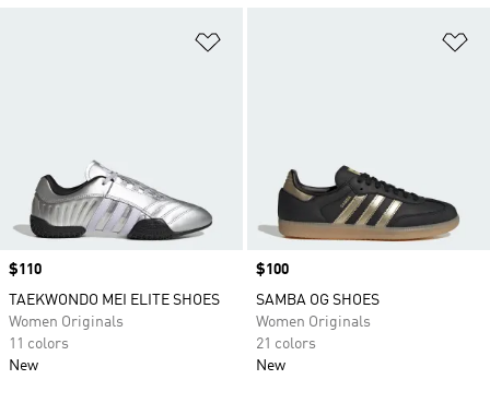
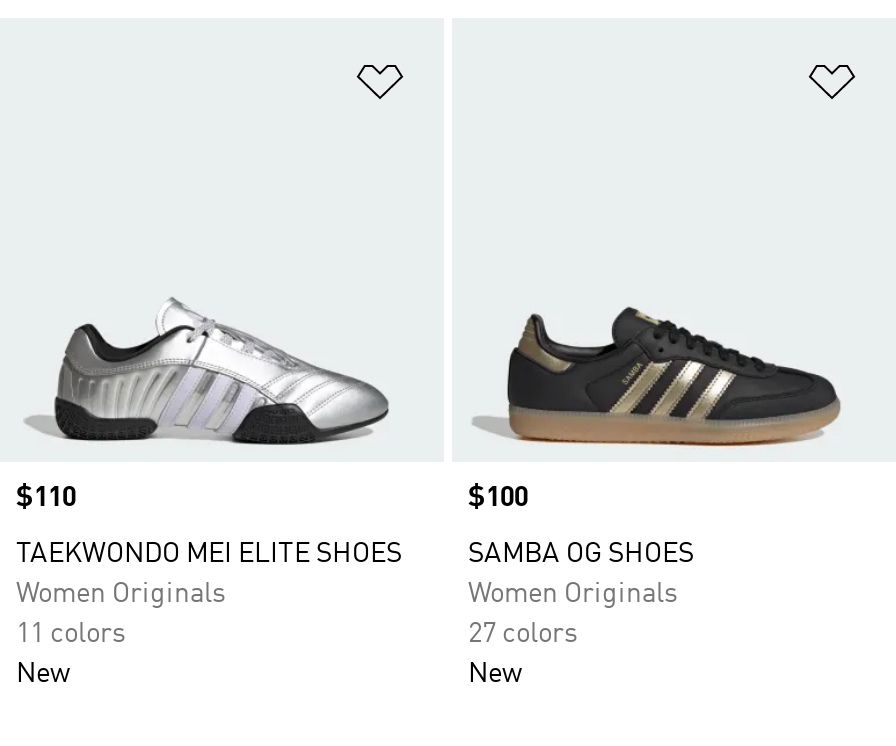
- 21 colors
+ 27 colors
